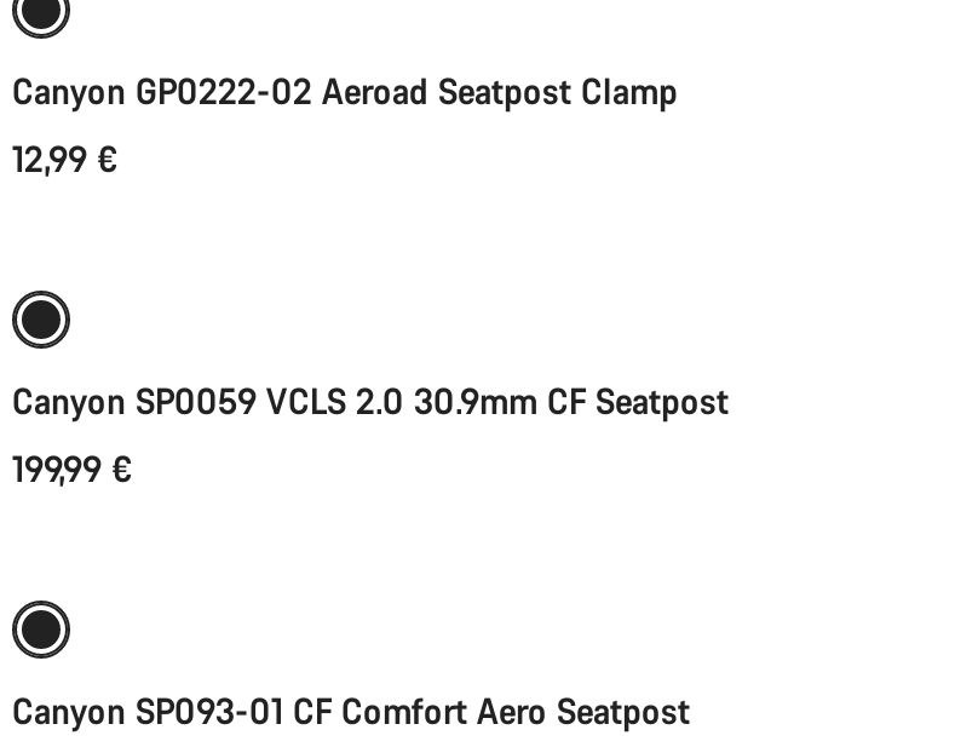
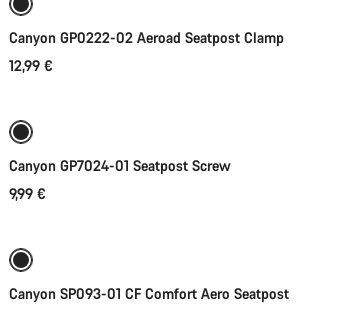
- Canyon SP0059 VCLS 2.0 30.9mm CF Seatpost
+ Canyon GP7024-01 Seatpost Screw

- 199,99 €
+ 9,99 €
